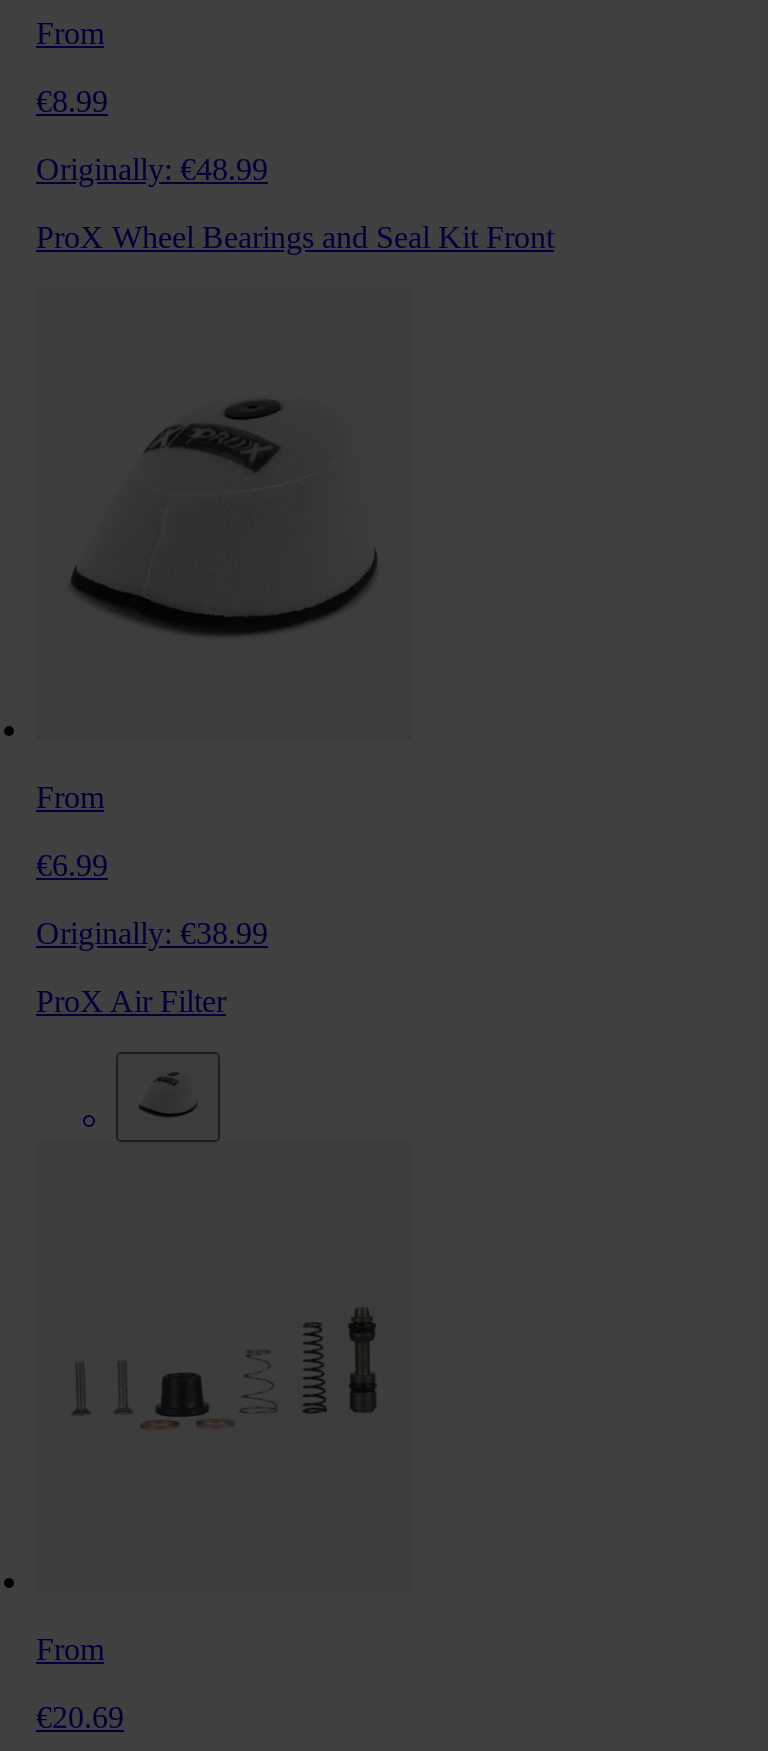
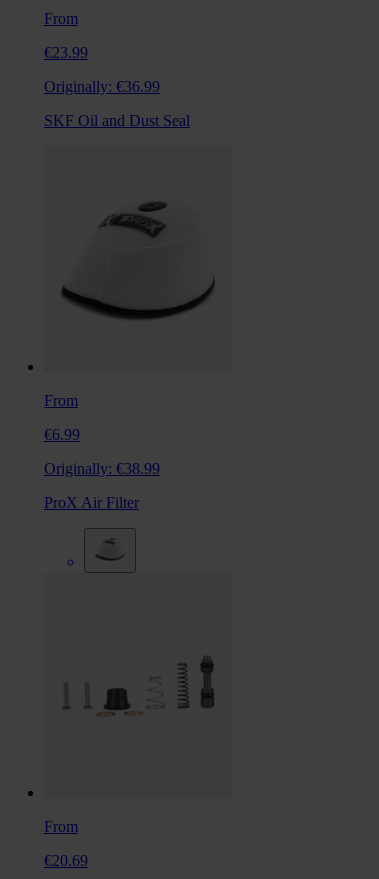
- €8.99
+ €23.99

- Originally: €48.99
+ Originally: €36.99

- ProX Wheel Bearings and Seal Kit Front
+ SKF Oil and Dust Seal
